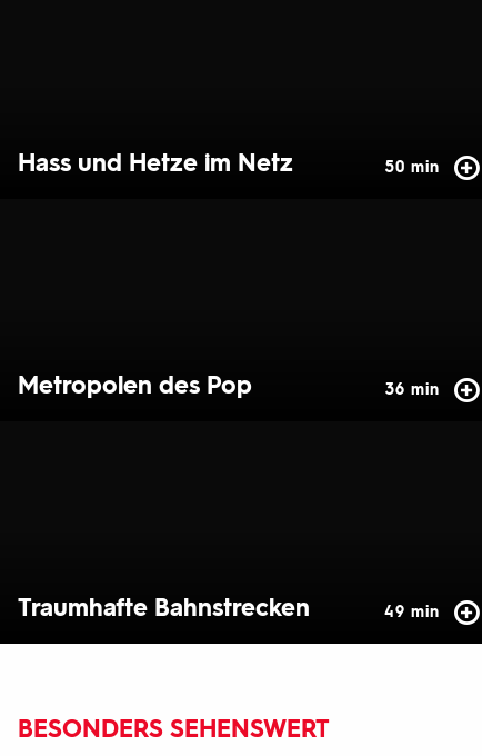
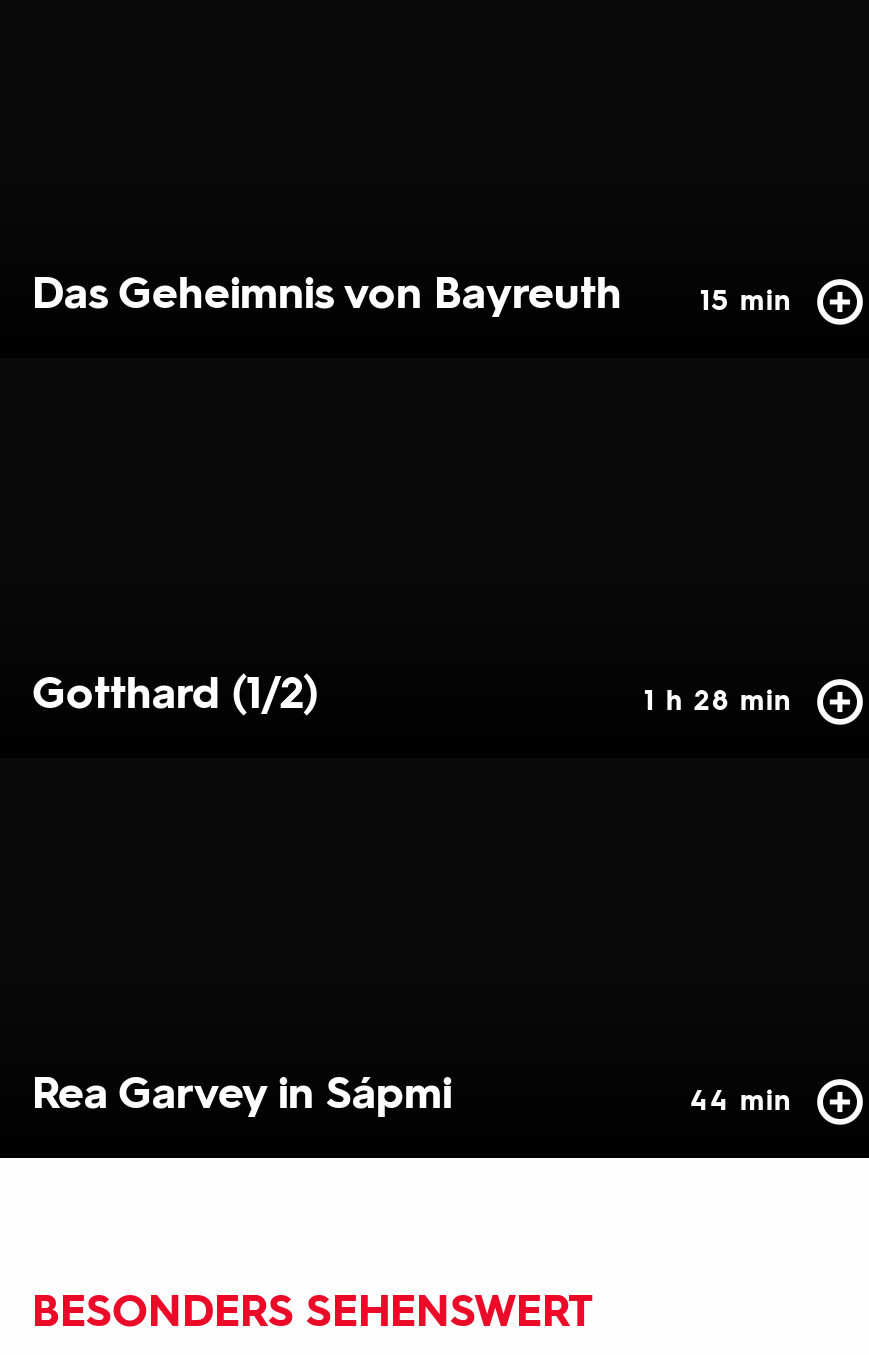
- Hass und Hetze im Netz
- 50 min
+ Das Geheimnis von Bayreuth
+ 15 min

- Metropolen des Pop
- 36 min
+ Gotthard (1/2)
+ 1 h 28 min

- Traumhafte Bahnstrecken
- 49 min
+ Rea Garvey in Sápmi
+ 44 min
